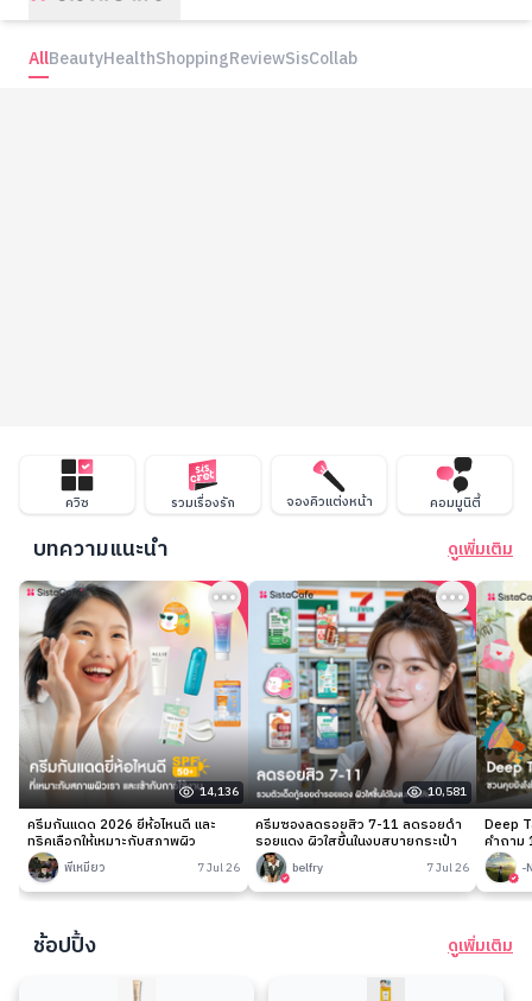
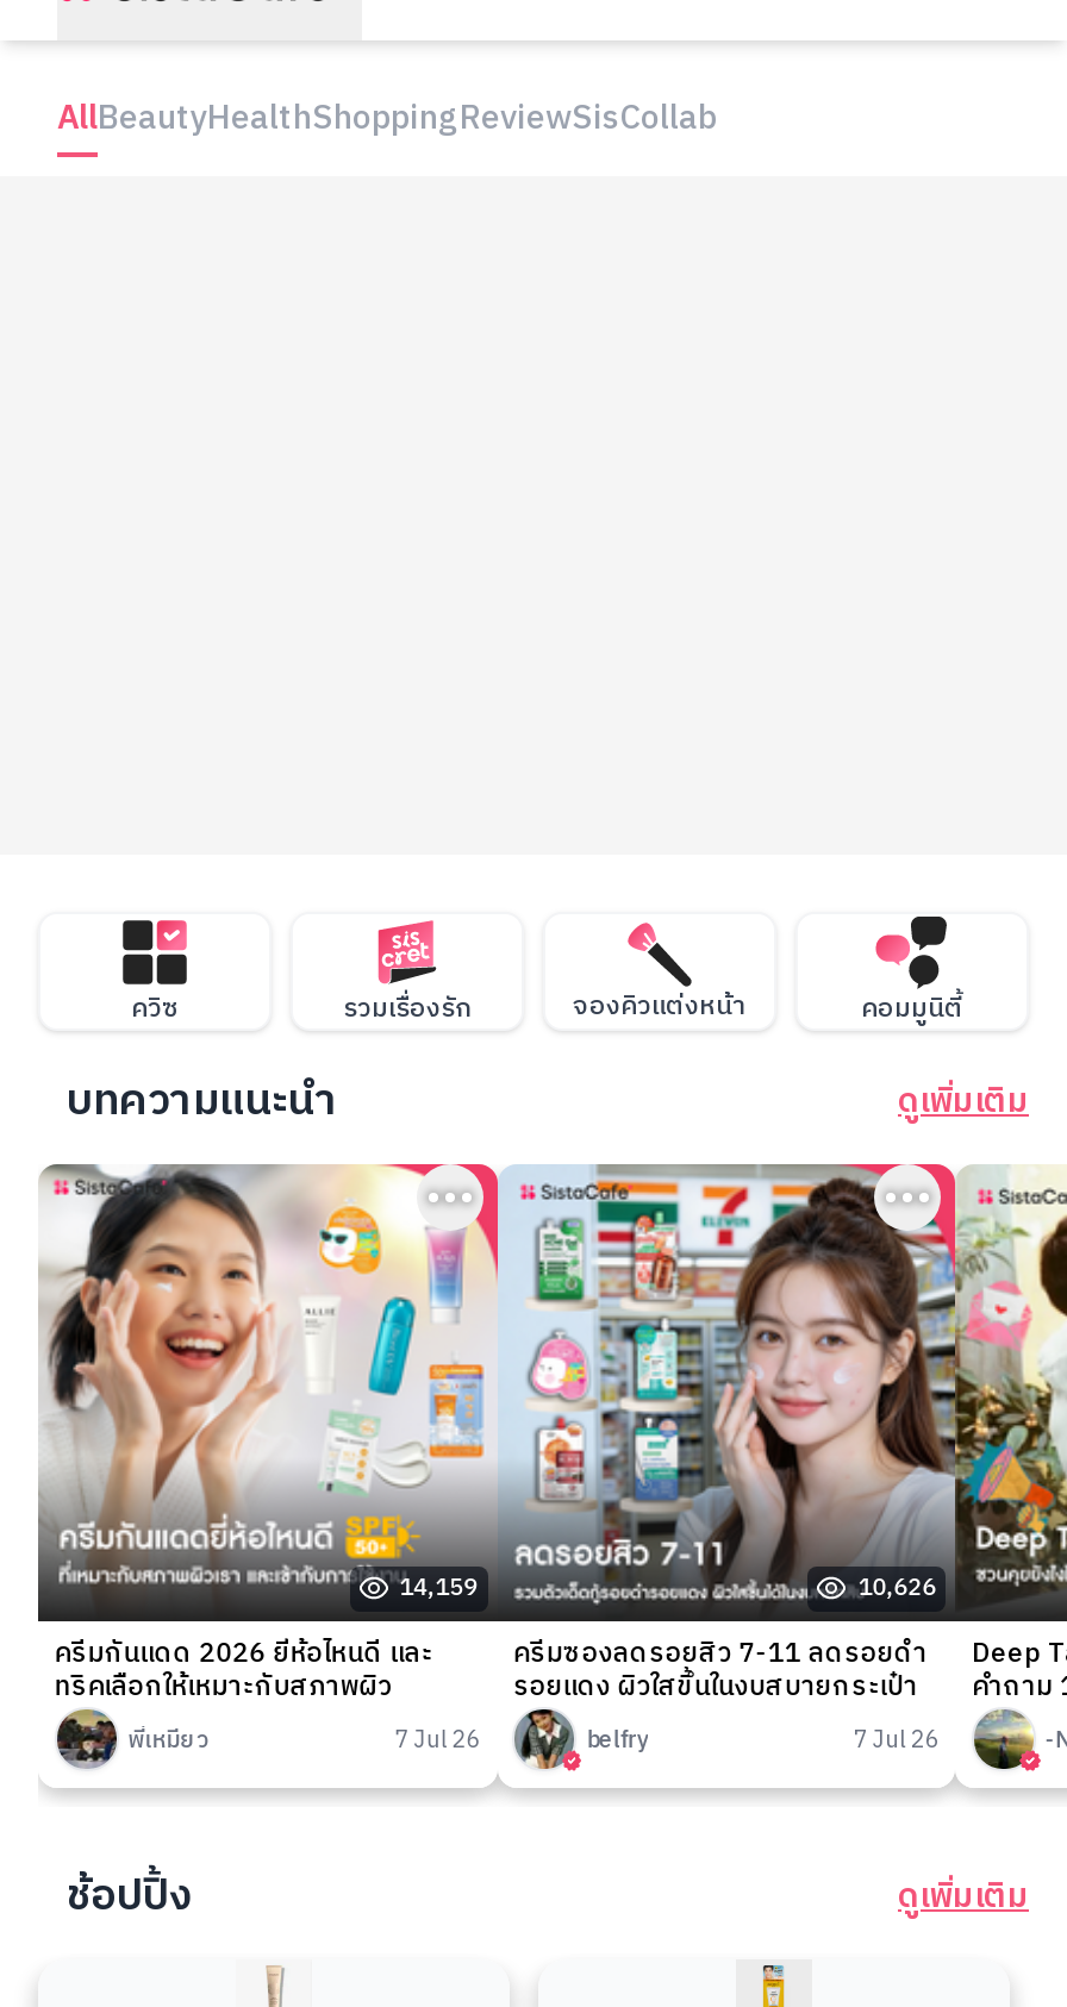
- 14,136
+ 14,159

- 10,581
+ 10,626
